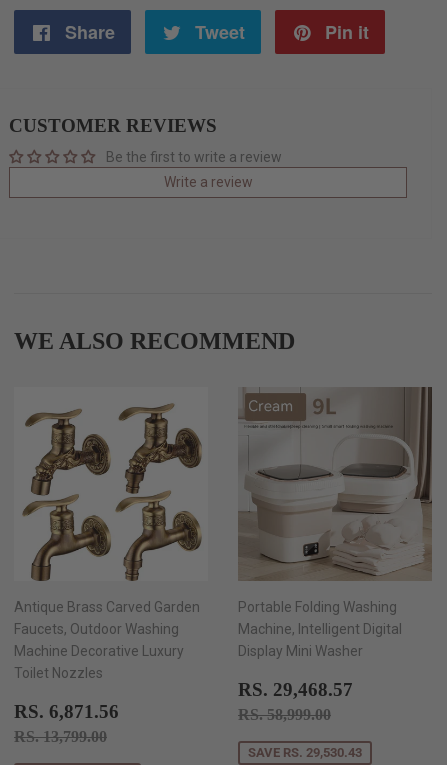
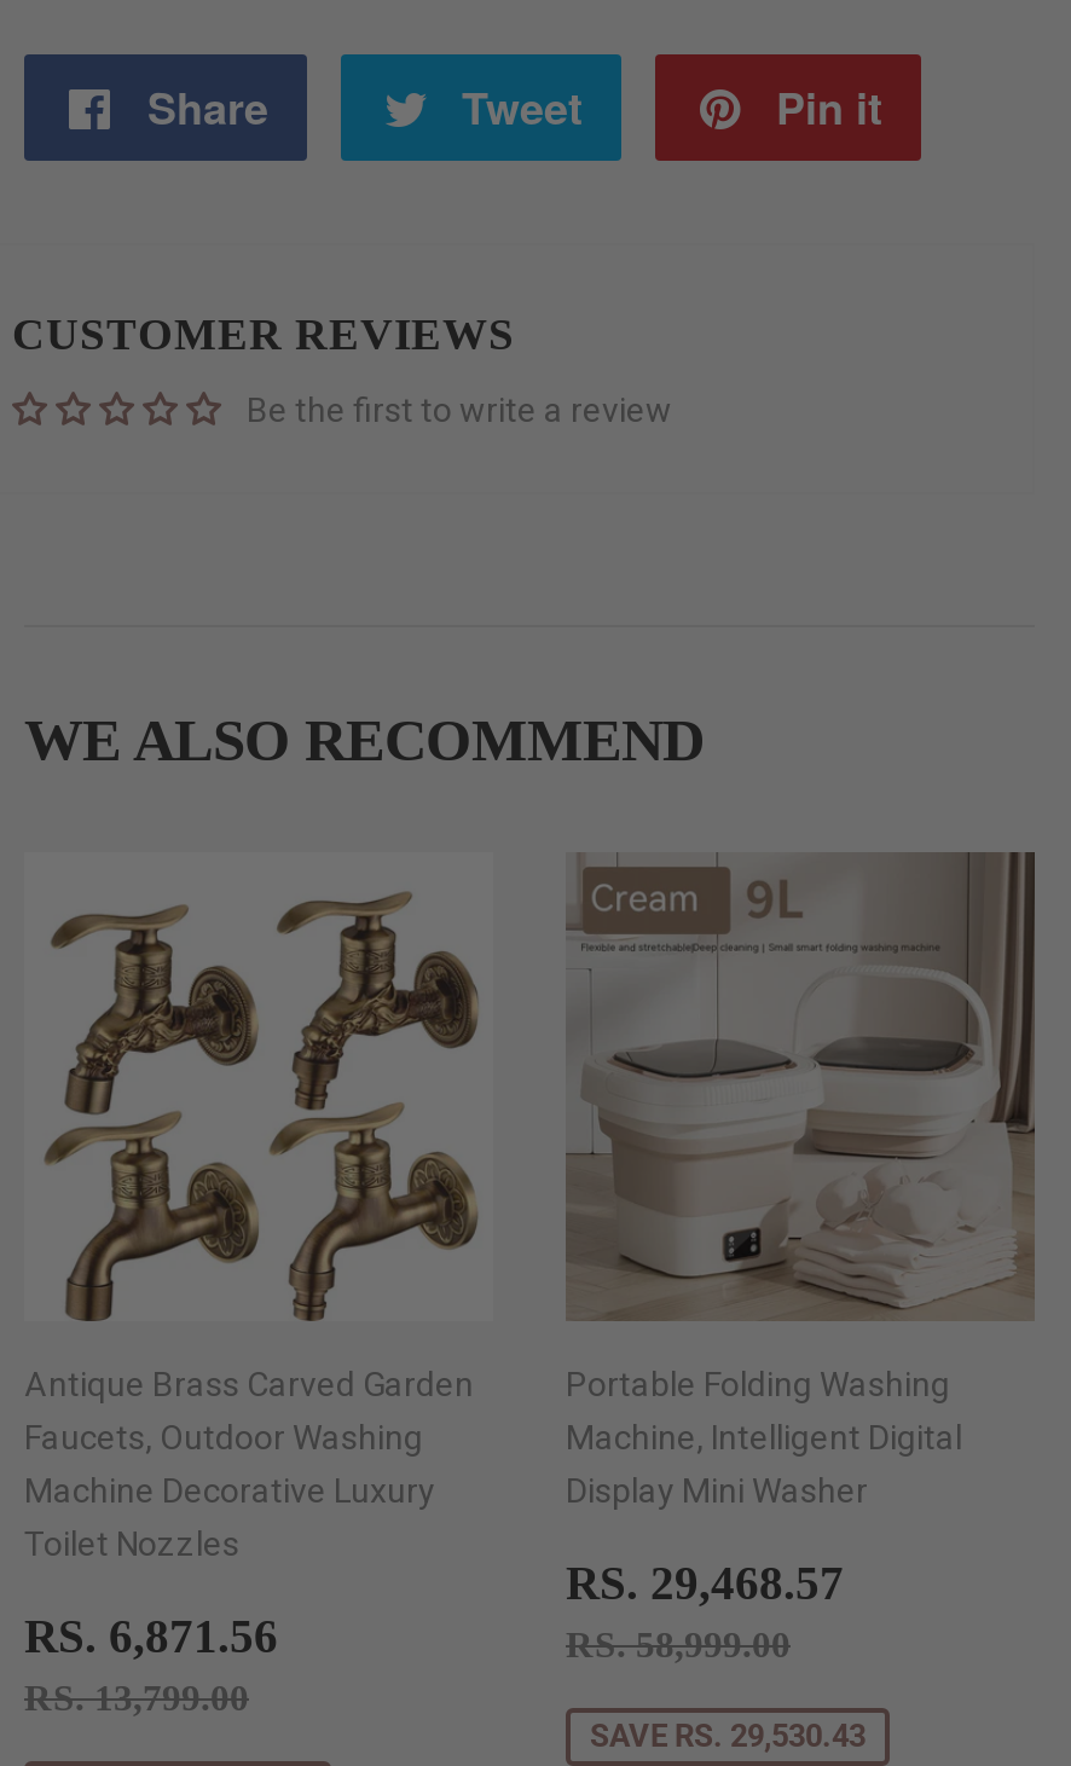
- Write a review
